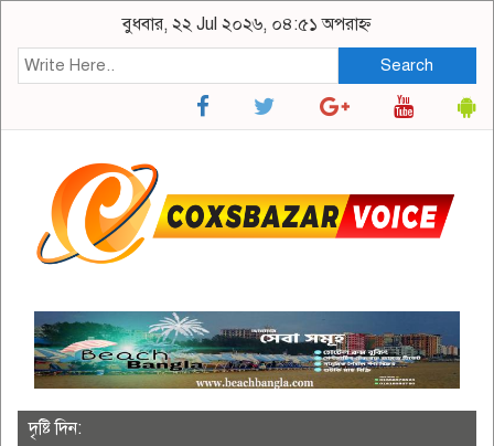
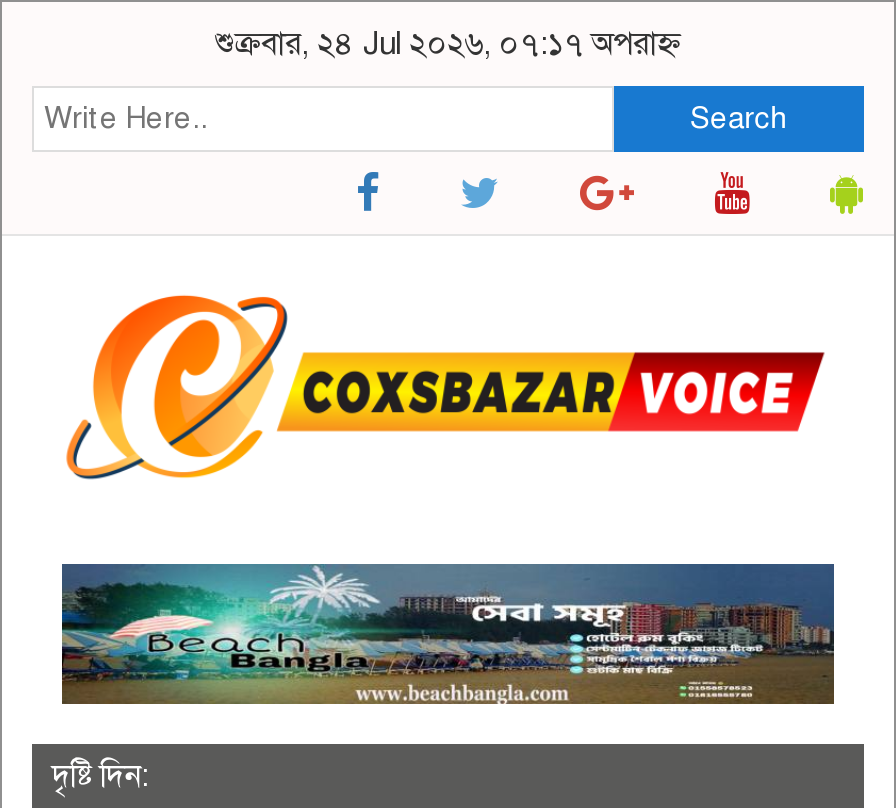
- বুধবার, ২২ Jul ২০২৬, ০৪:৫১ অপরাহ্ন
+ শুক্রবার, ২৪ Jul ২০২৬, ০৭:১৭ অপরাহ্ন
